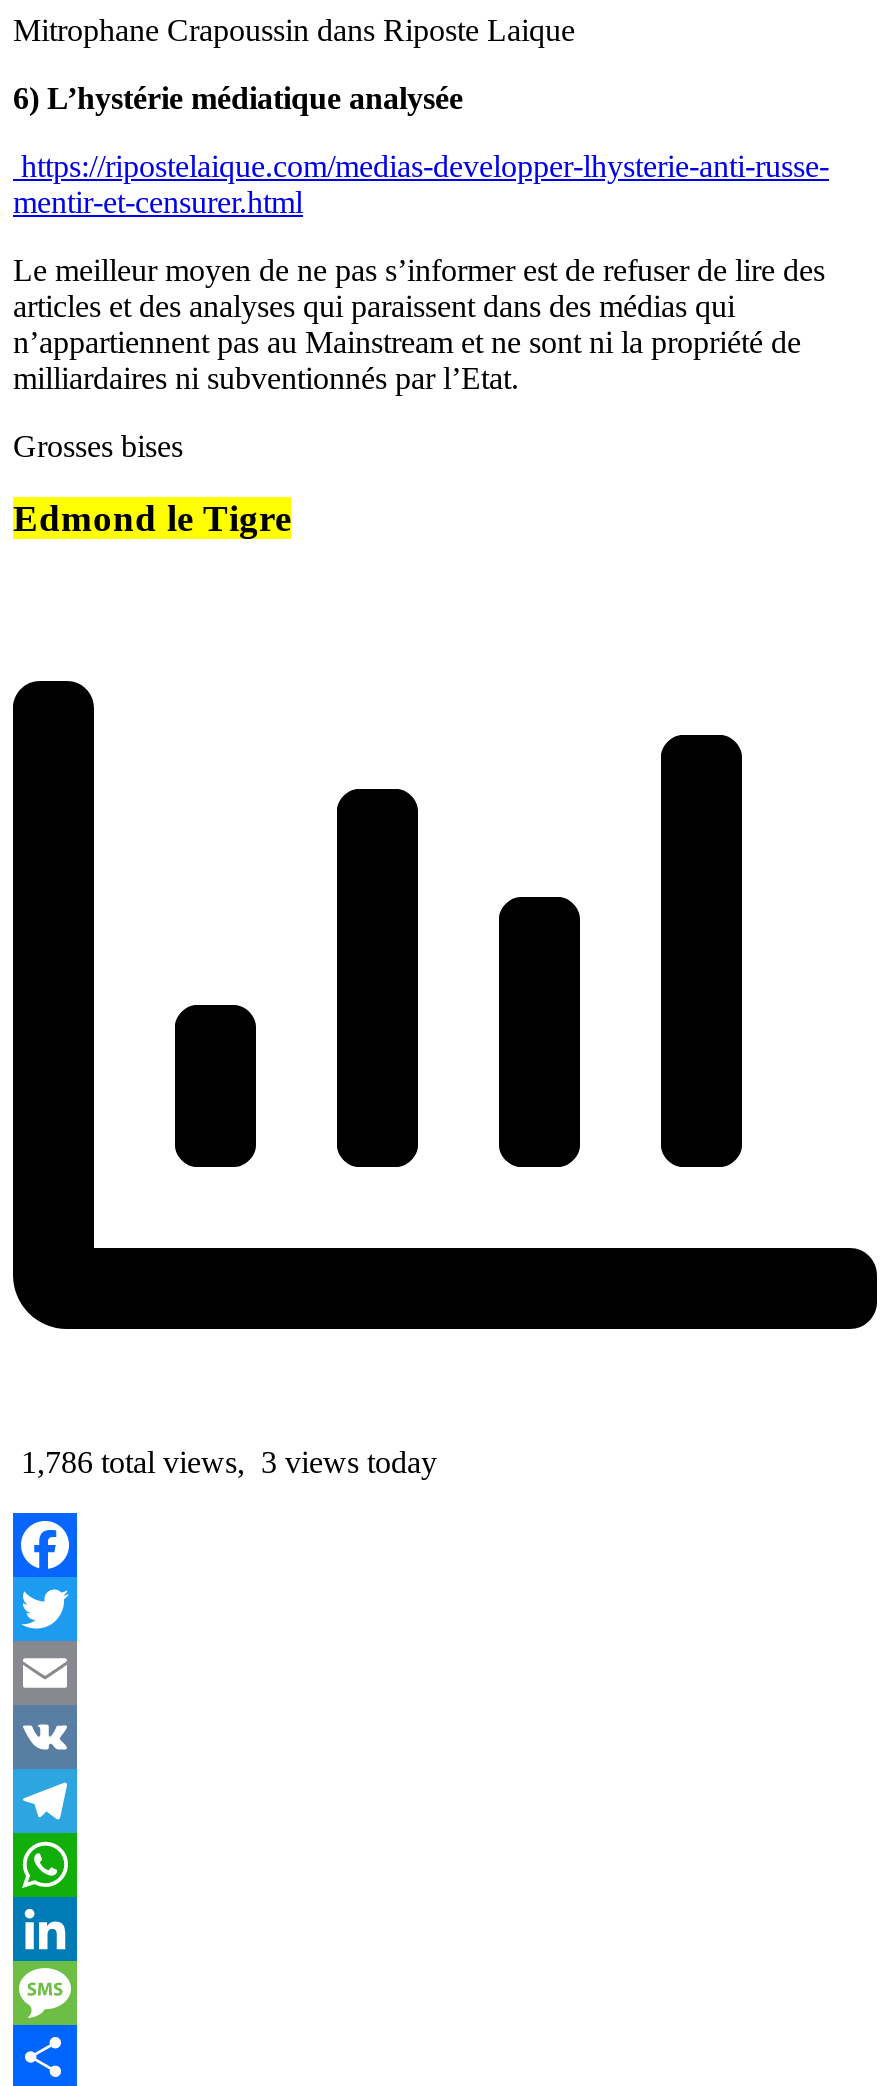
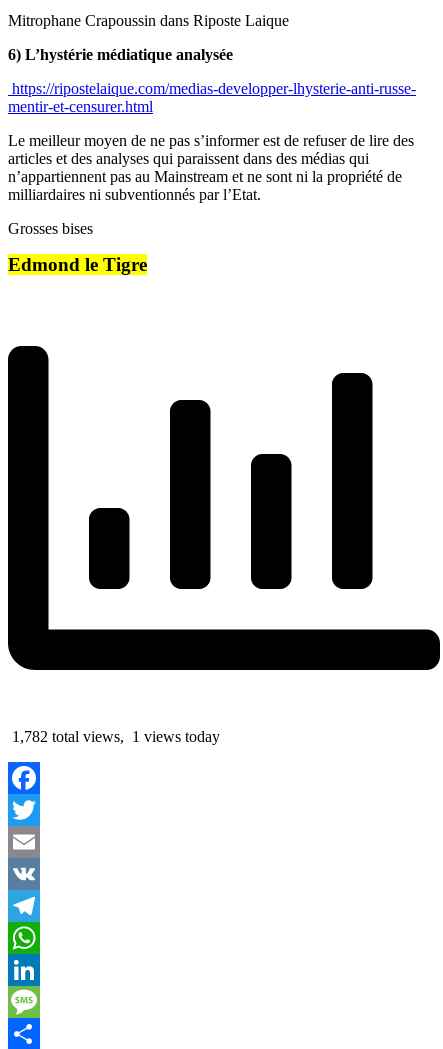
- 1,786 total views, 3 views today
+ 1,782 total views, 1 views today
